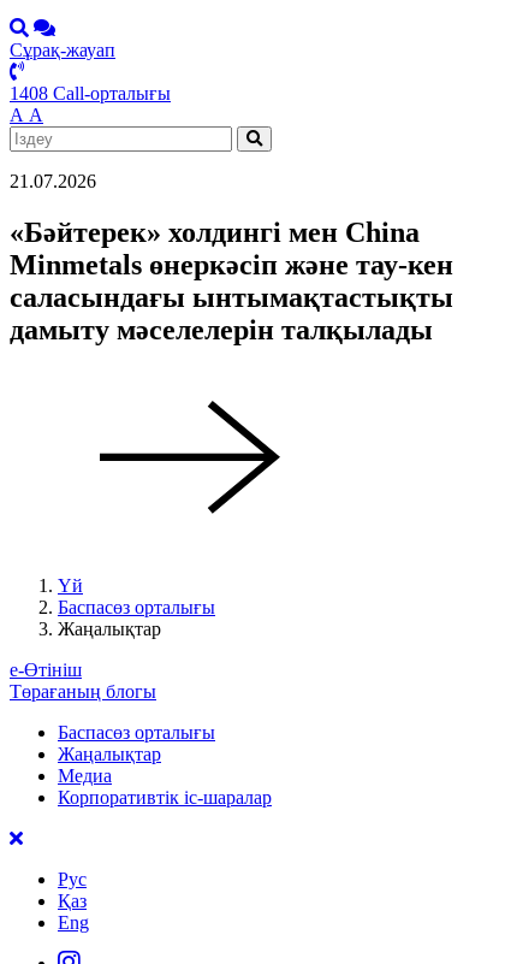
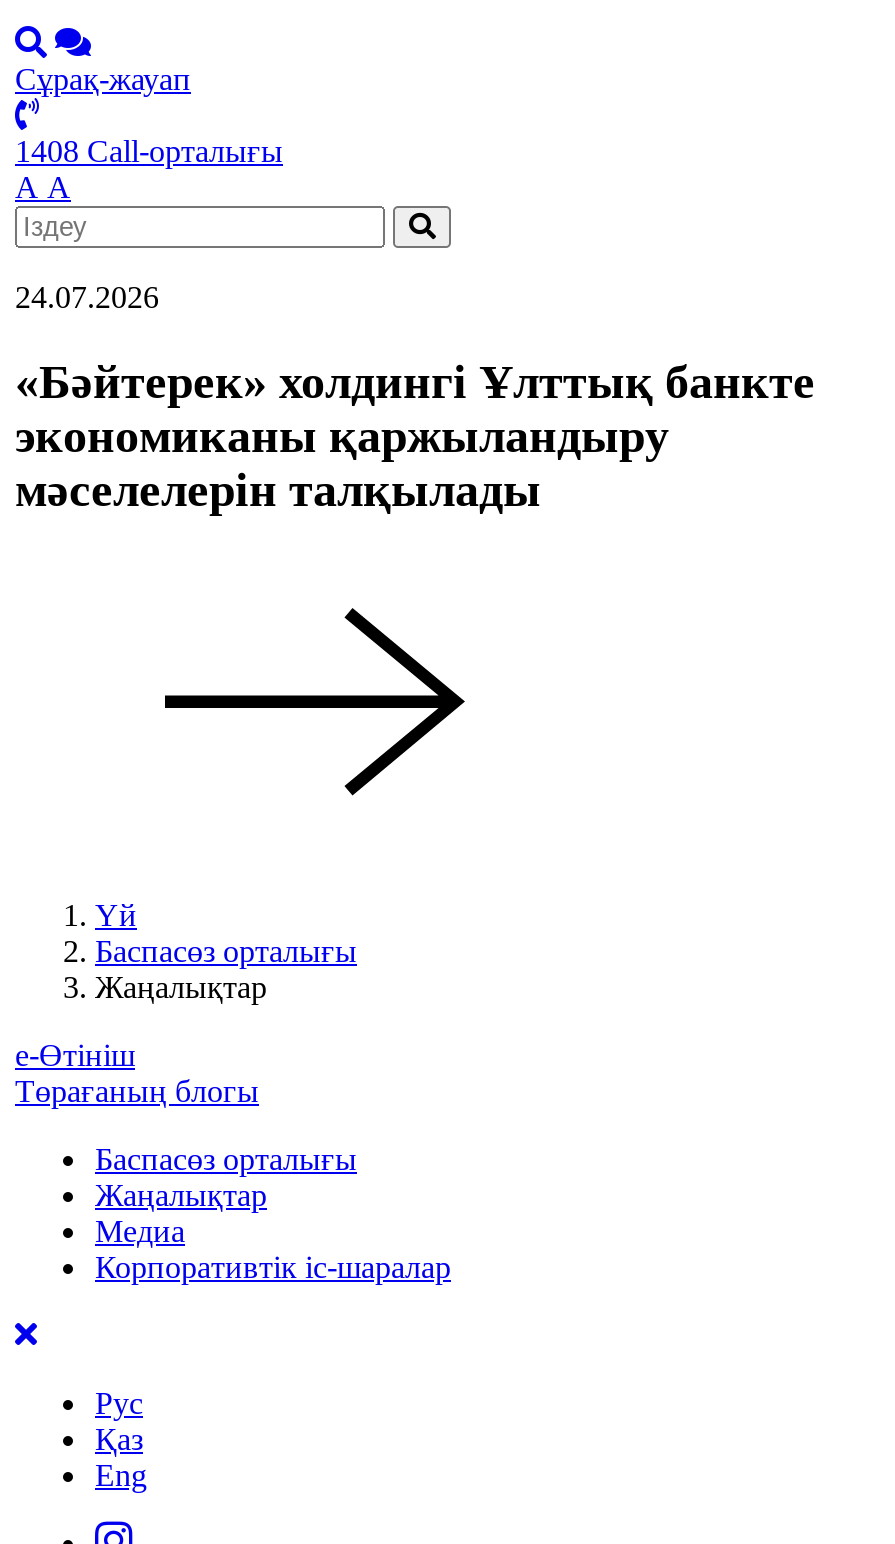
- 21.07.2026
+ 24.07.2026

- «Бәйтерек» холдингі мен China
- Minmetals өнеркәсіп және тау-кен
- саласындағы ынтымақтастықты
- дамыту мәселелерін талқылады
+ «Бәйтерек» холдингі Ұлттық банкте
+ экономиканы қаржыландыру
+ мәселелерін талқылады
